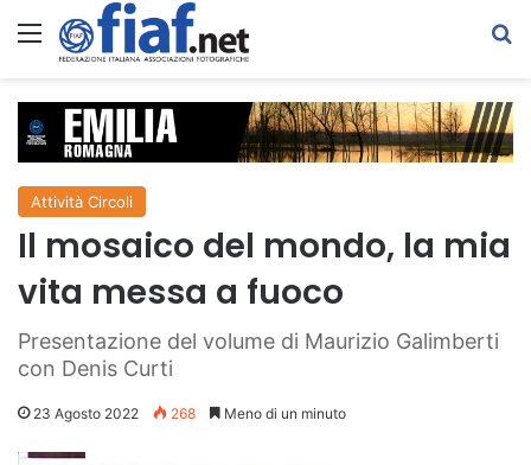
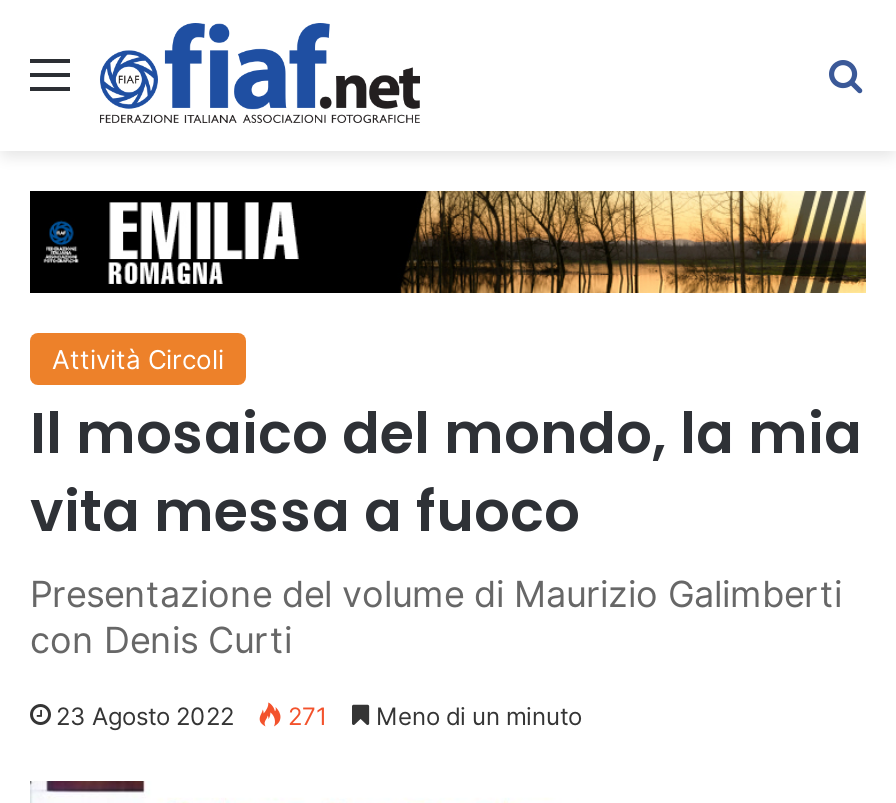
- 23 Agosto 2022 268 Meno di un minuto
+ 23 Agosto 2022 271 Meno di un minuto
